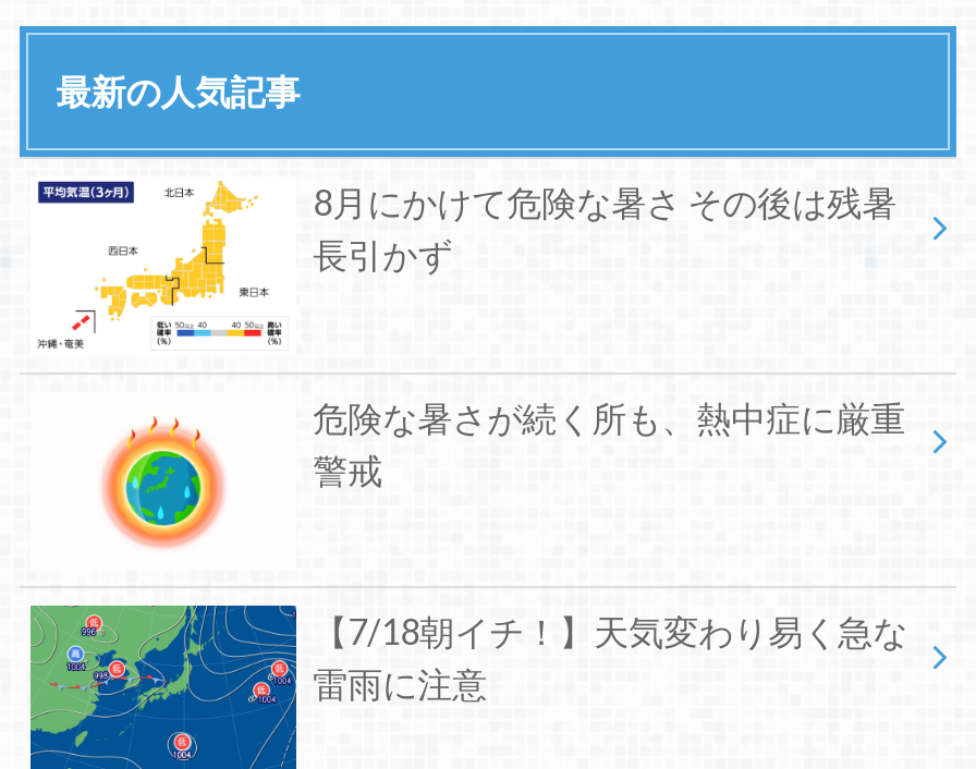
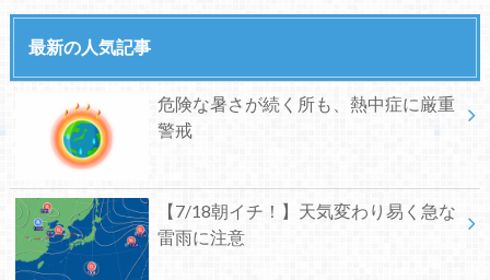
- [image]
- 8月にかけて危険な暑さ その後は残暑
- 長引かず
